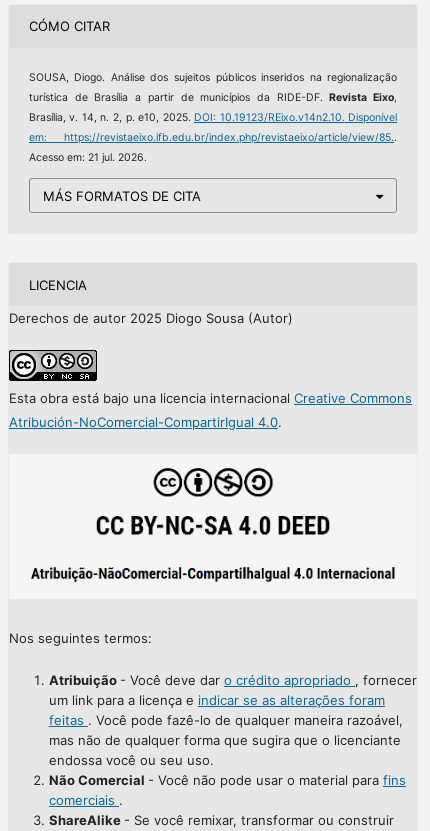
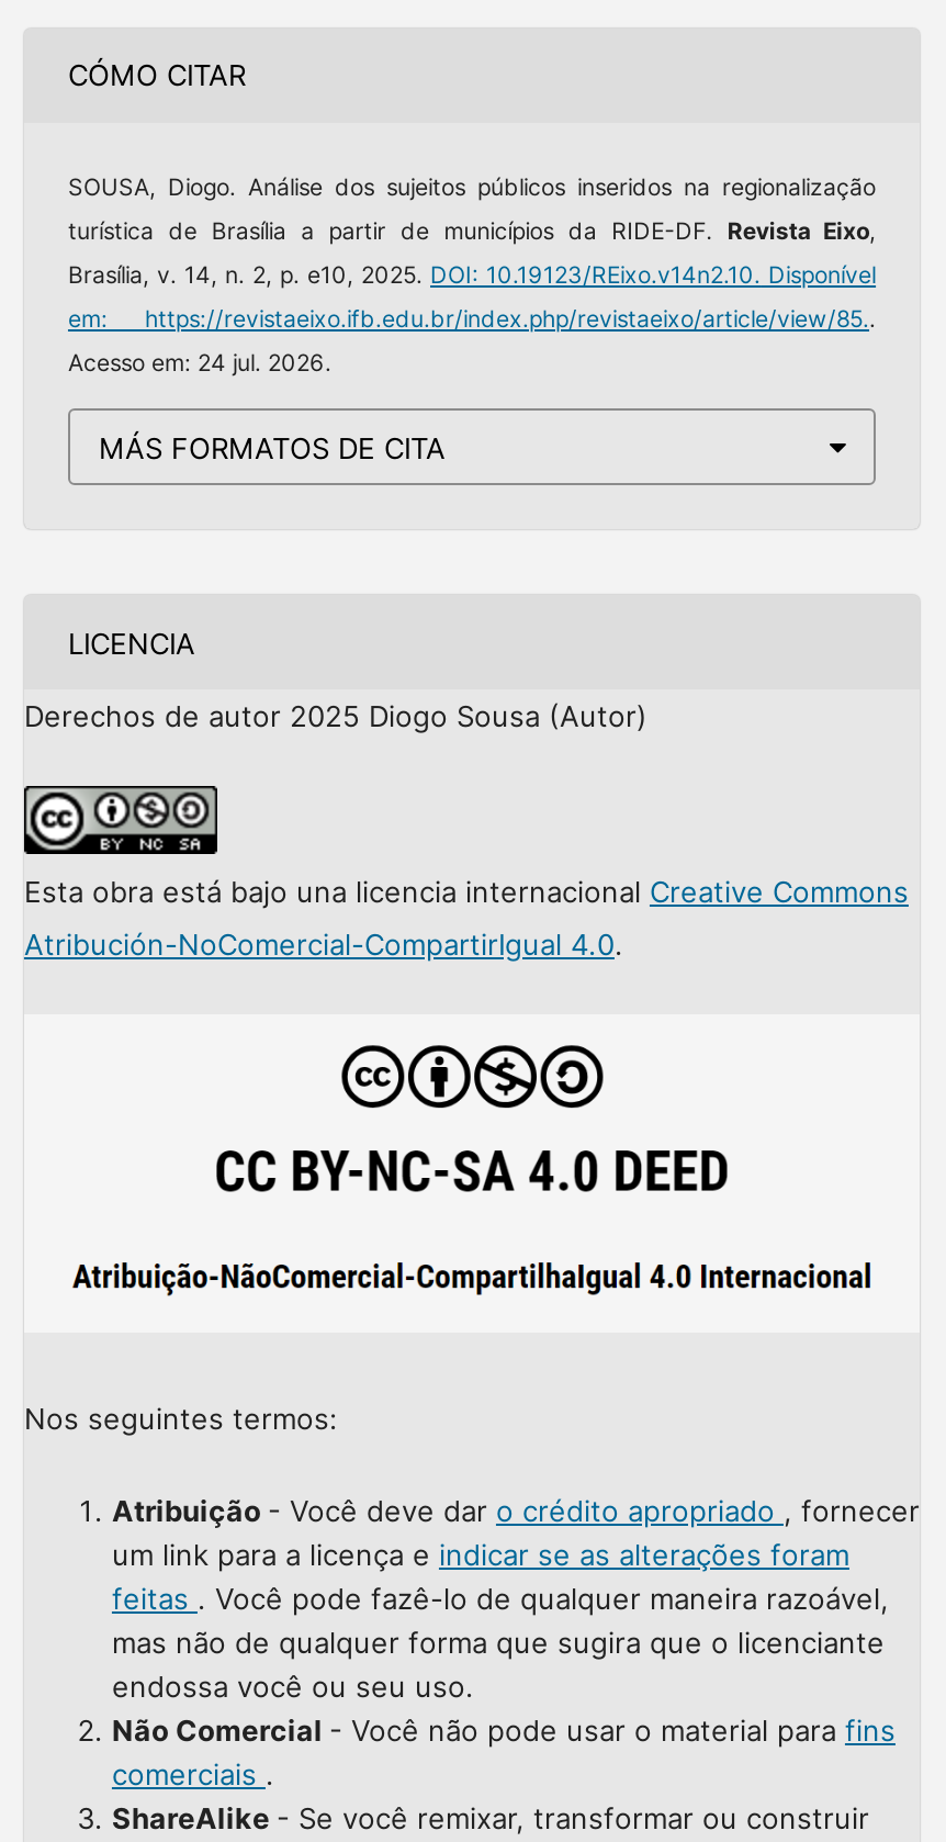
- Acesso em: 21 jul. 2026.
+ Acesso em: 24 jul. 2026.
